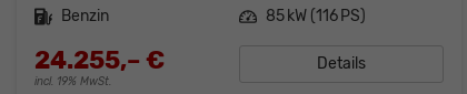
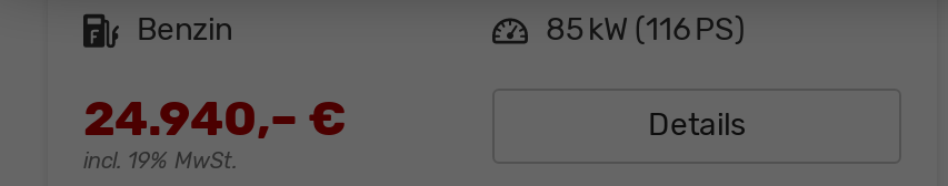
- 24.255,– €
+ 24.940,– €
